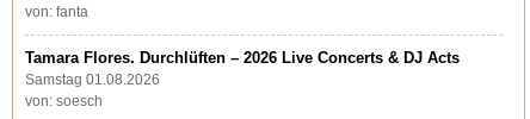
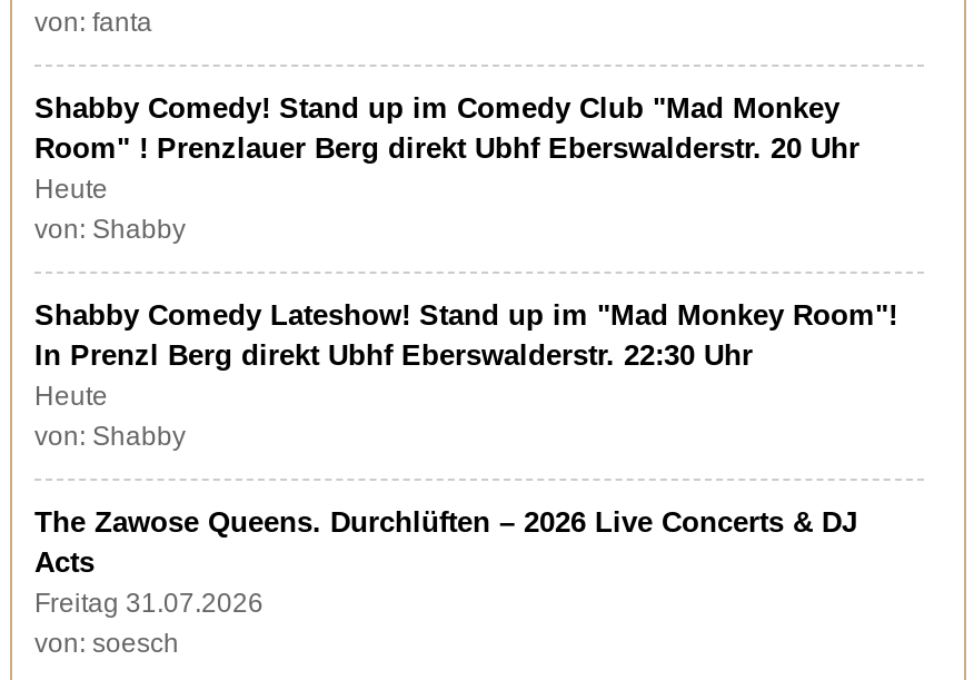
- Tamara Flores. Durchlüften – 2026 Live Concerts & DJ Acts
- Samstag 01.08.2026
+ Shabby Comedy! Stand up im Comedy Club "Mad Monkey
+ Room" ! Prenzlauer Berg direkt Ubhf Eberswalderstr. 20 Uhr
+ Heute
+ von: Shabby
+ Shabby Comedy Lateshow! Stand up im "Mad Monkey Room"!
+ In Prenzl Berg direkt Ubhf Eberswalderstr. 22:30 Uhr
+ Heute
+ von: Shabby
+ The Zawose Queens. Durchlüften – 2026 Live Concerts & DJ
+ Acts
+ Freitag 31.07.2026
